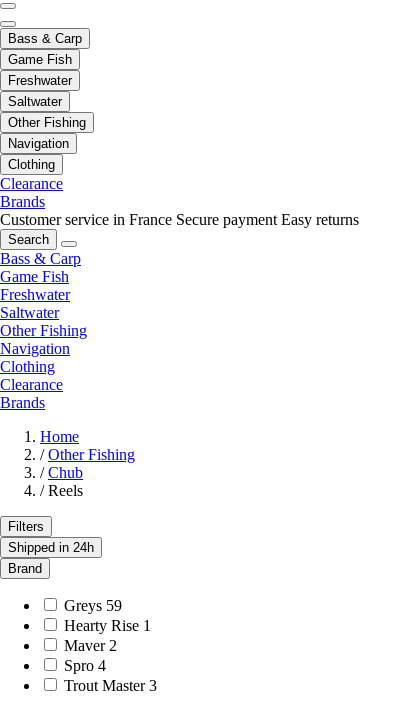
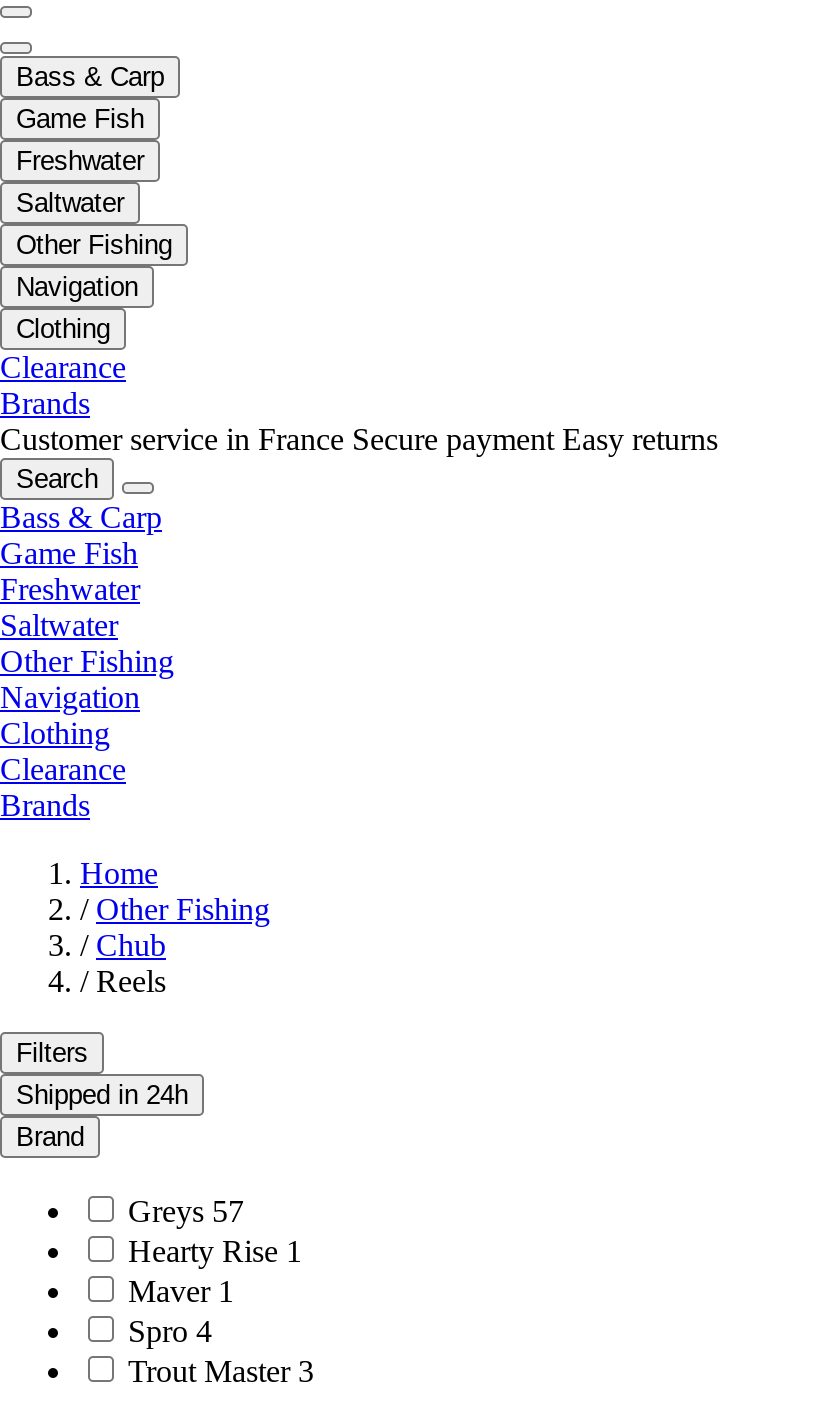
- Greys 59
+ Greys 57

- Maver 2
+ Maver 1
